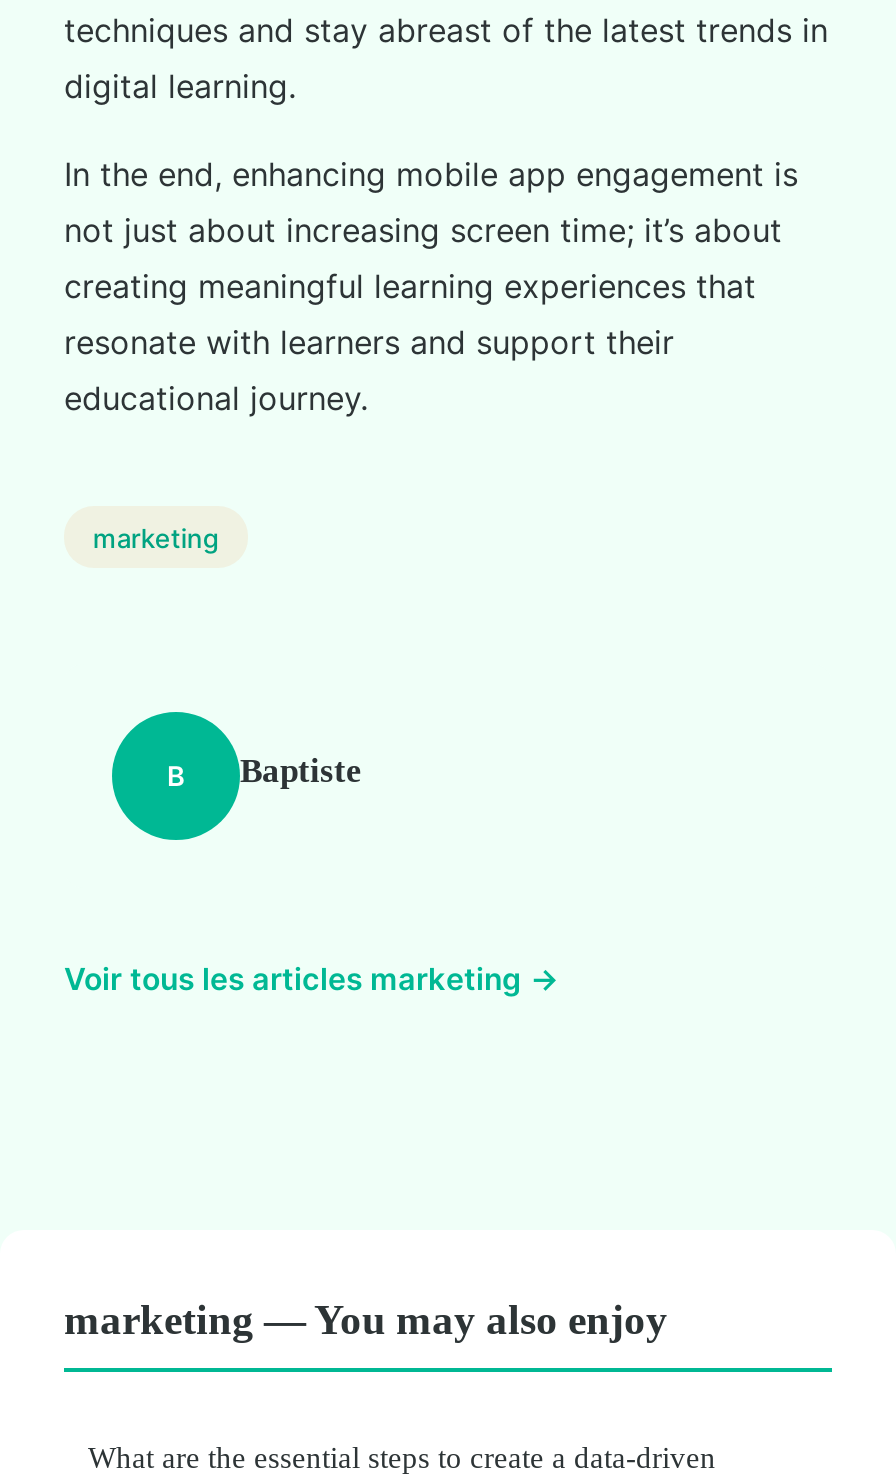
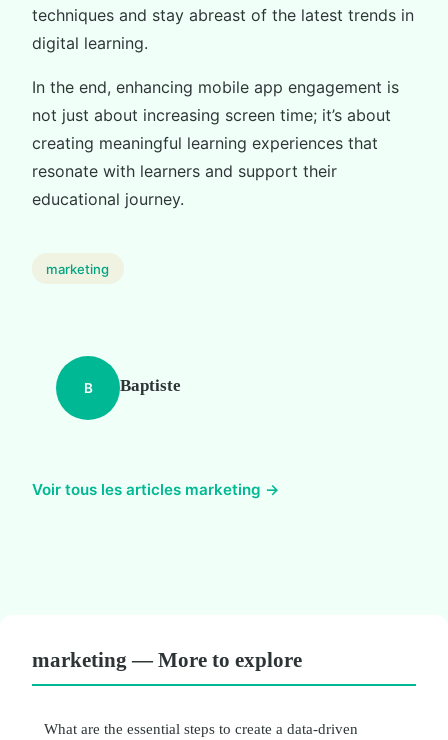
- marketing — You may also enjoy
+ marketing — More to explore
